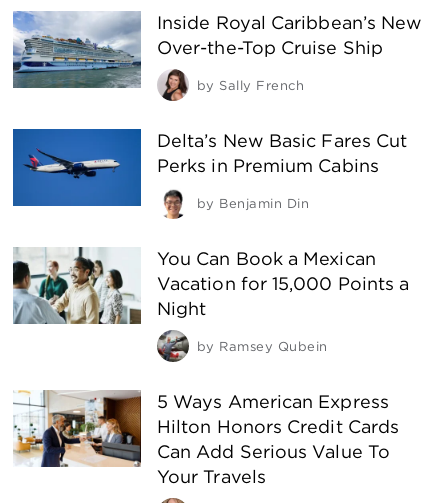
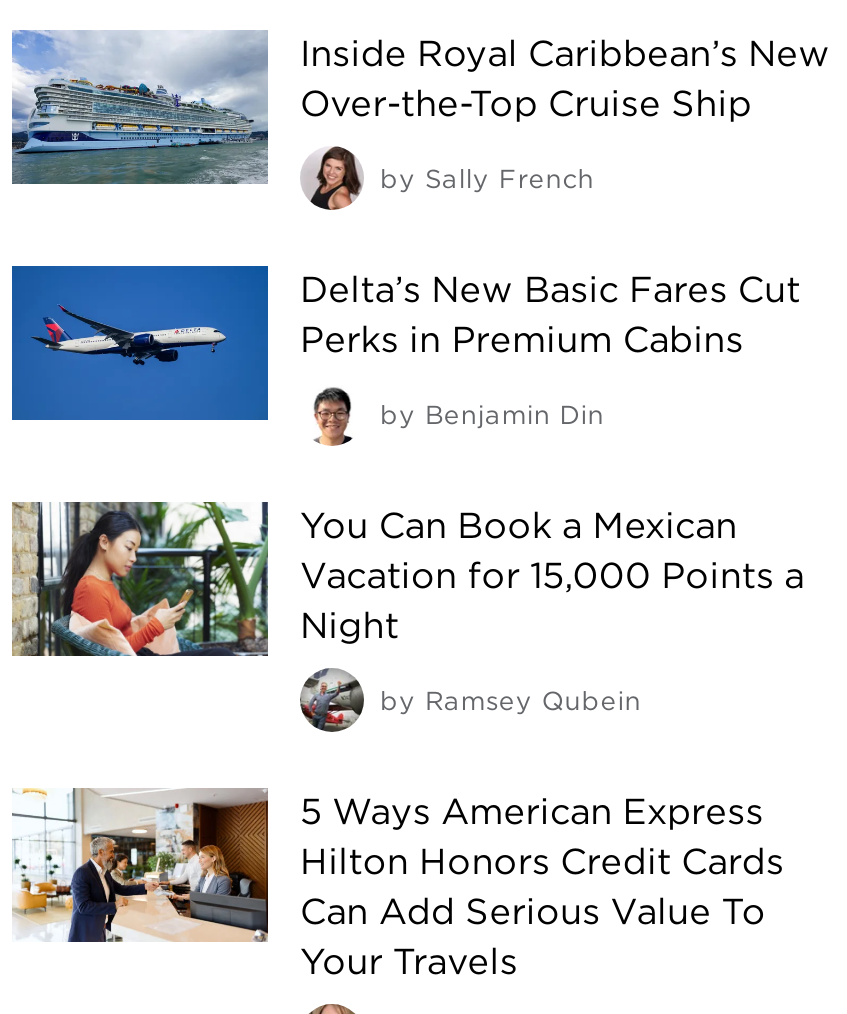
- [image]
+ [image]
